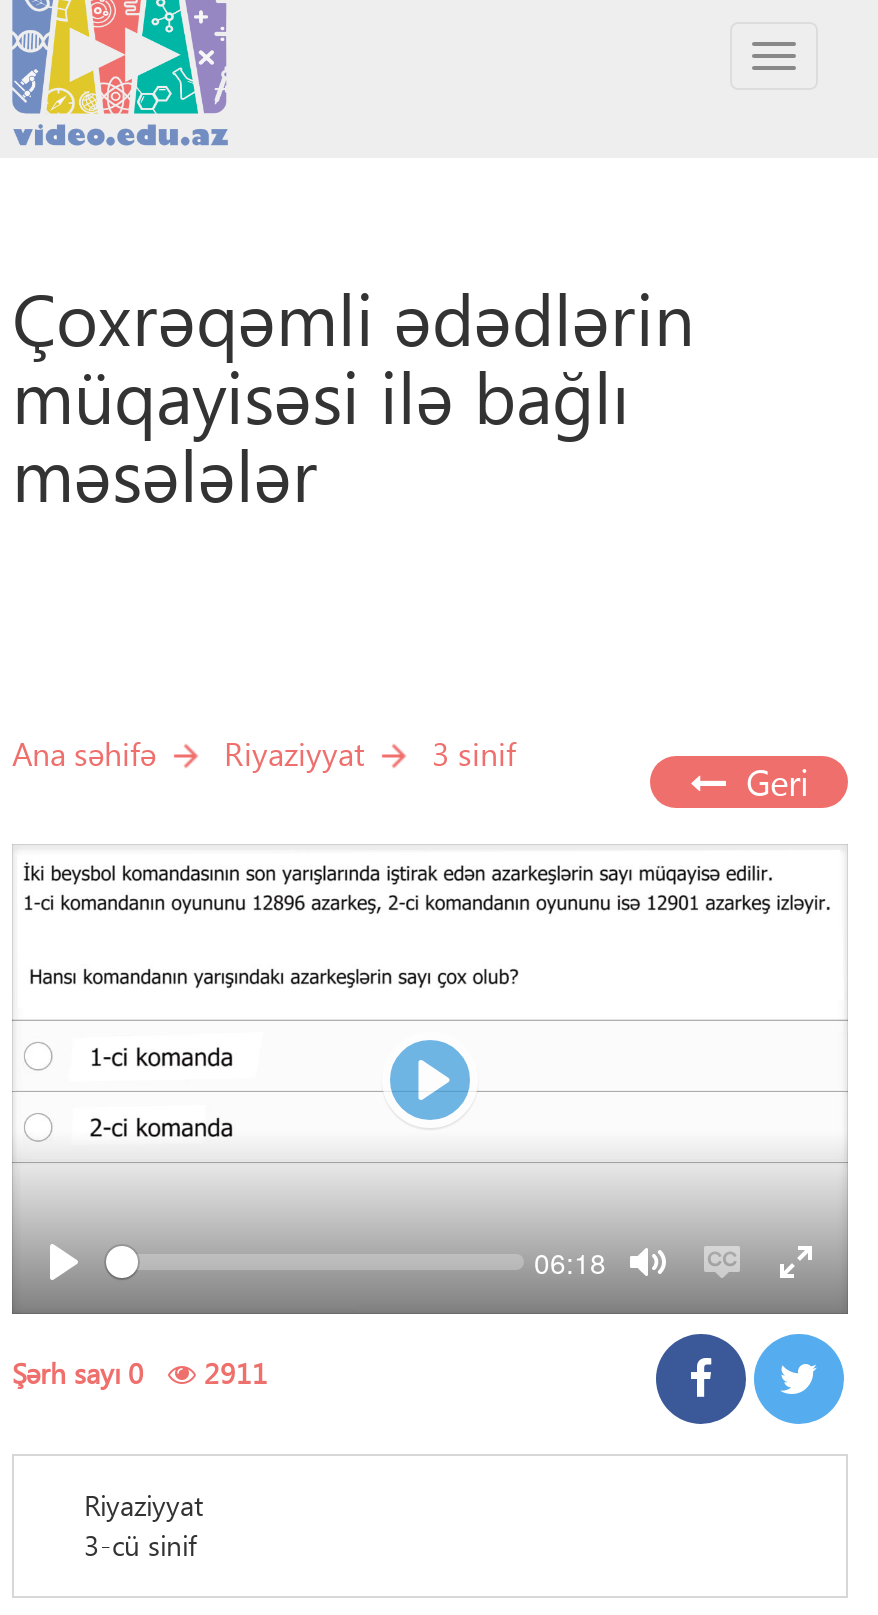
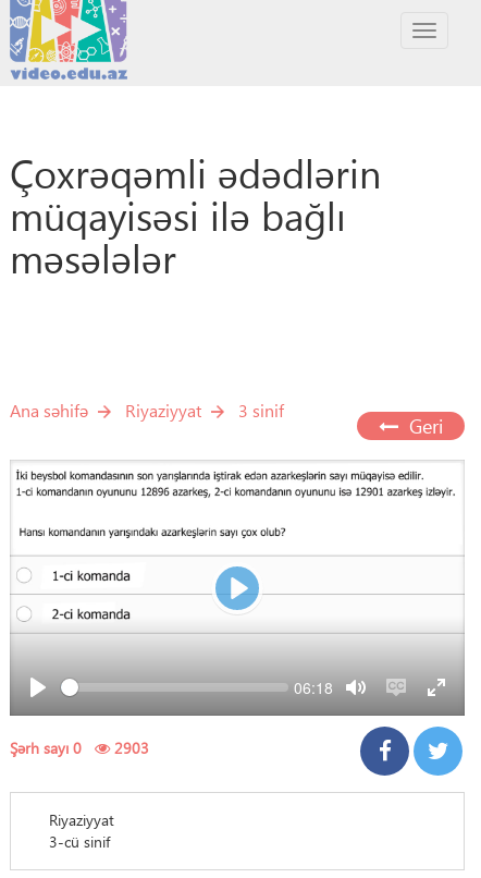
- Şərh sayı 0 2911
+ Şərh sayı 0 2903
